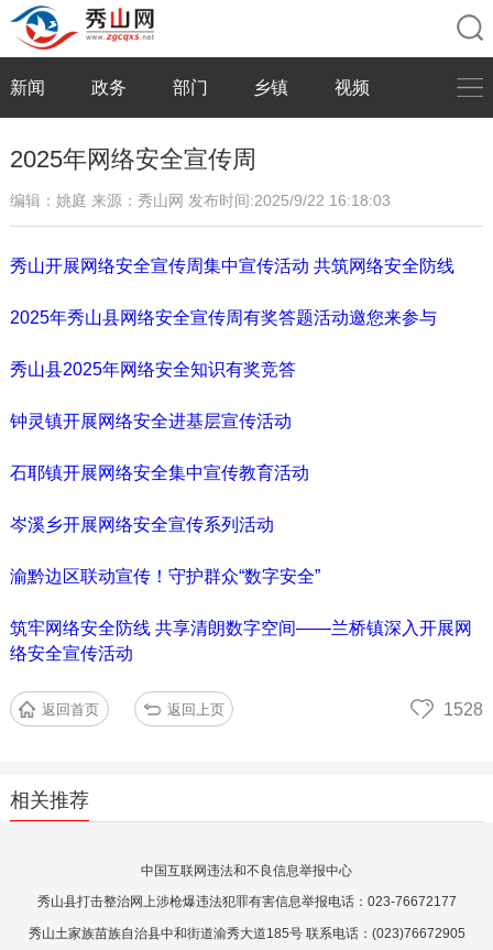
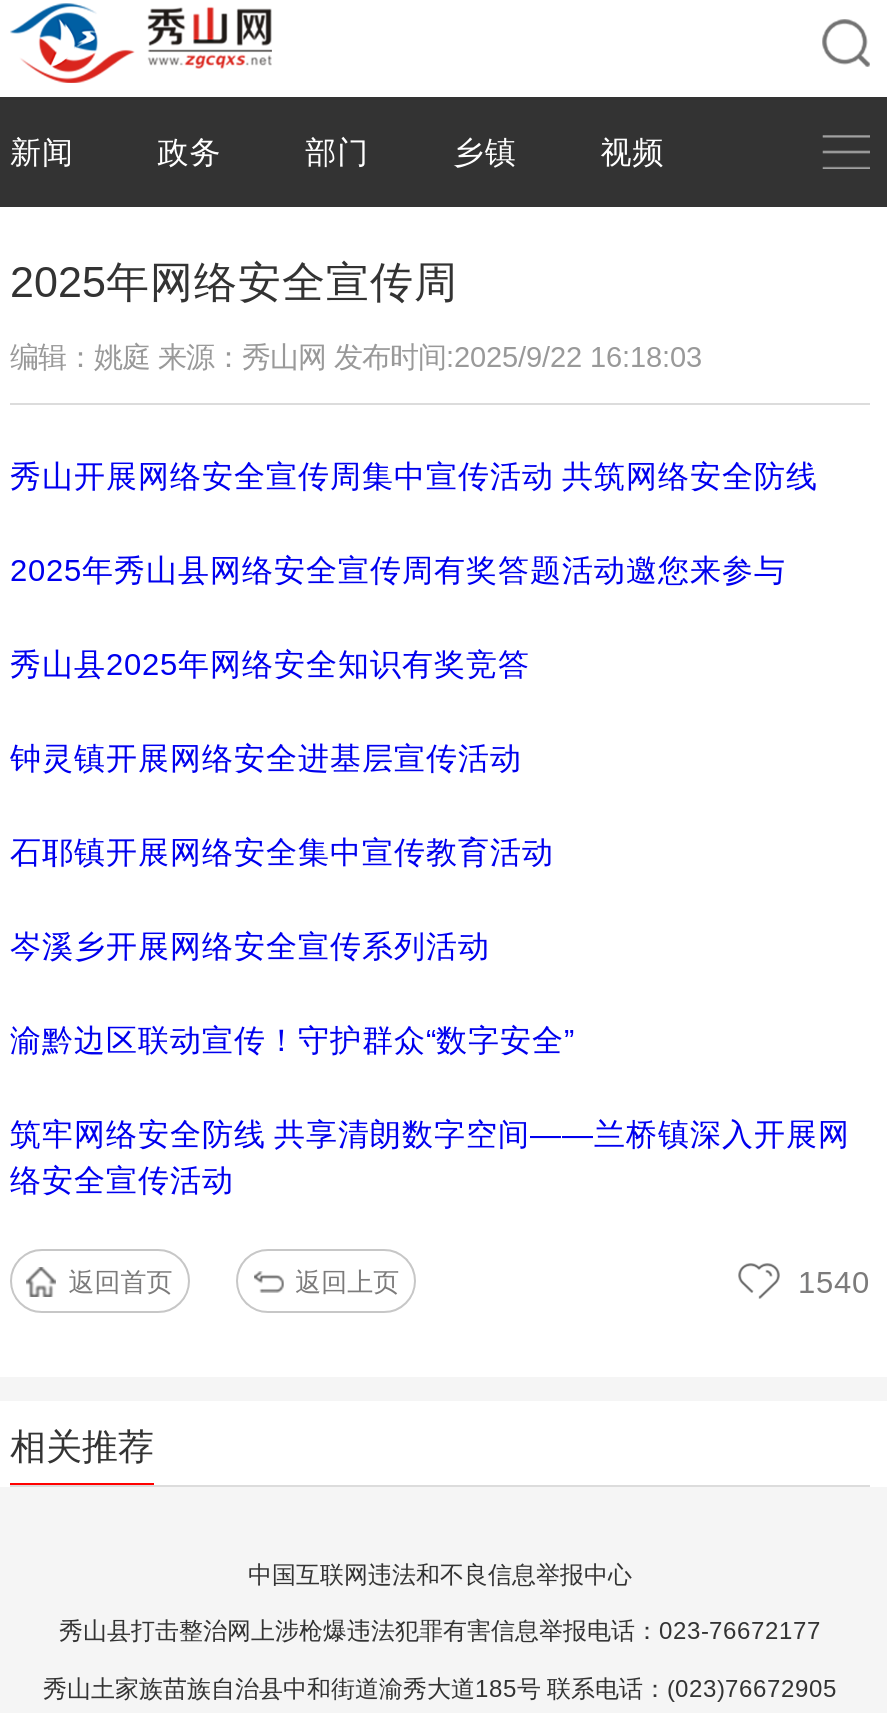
- 1528
+ 1540
